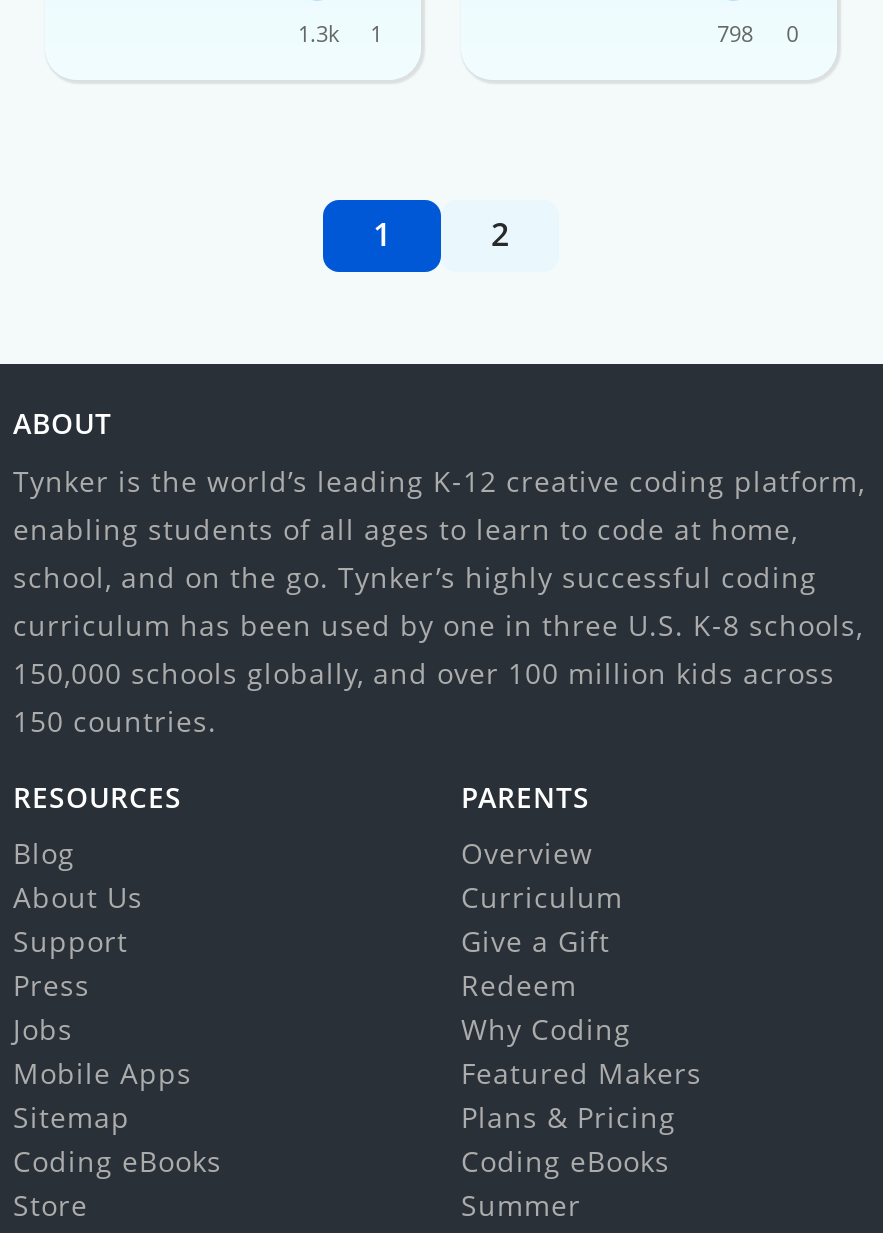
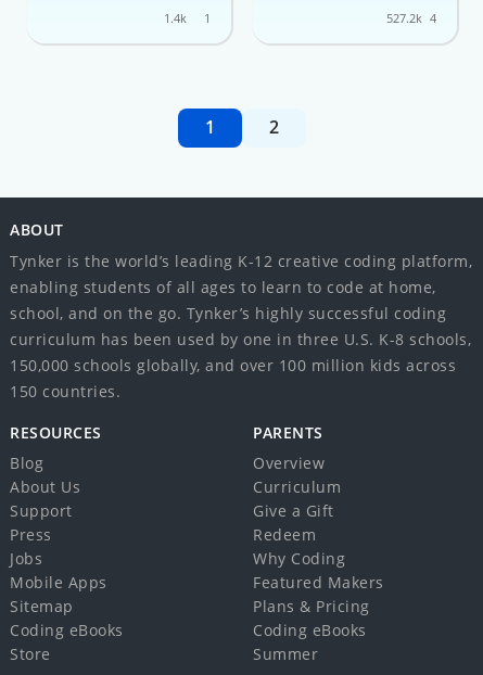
- 1.3k 1
+ 1.4k 1

- 798
- 0
+ 527.2k 4
